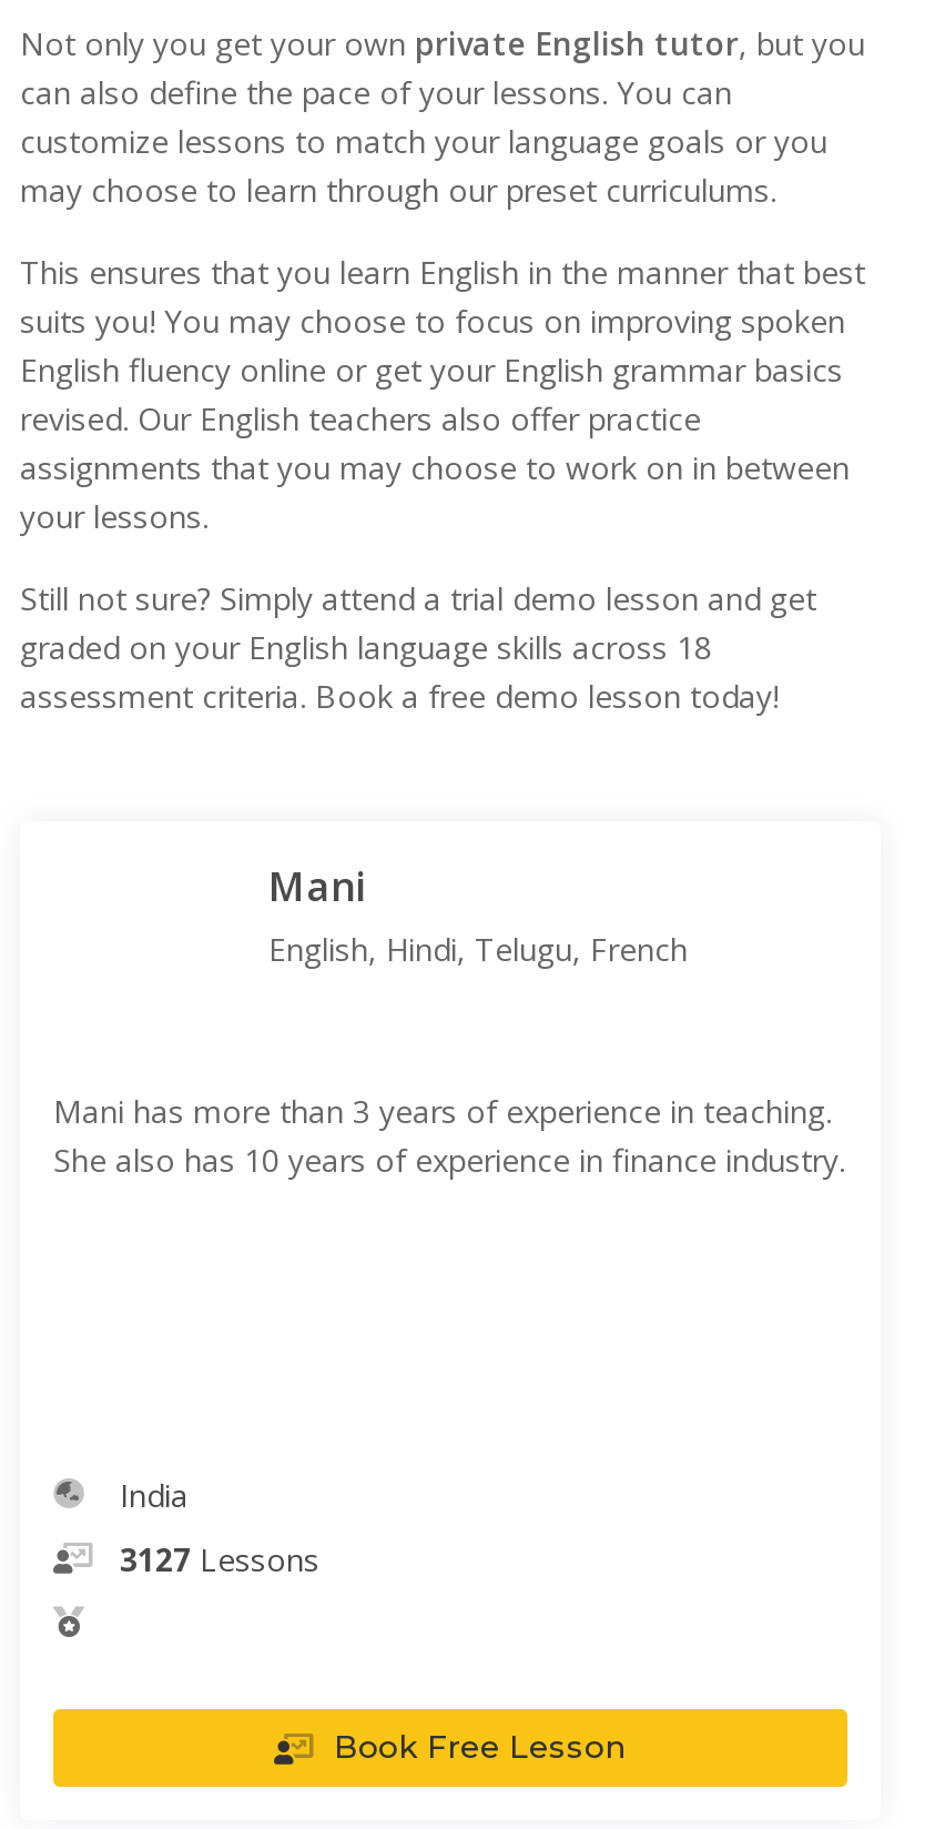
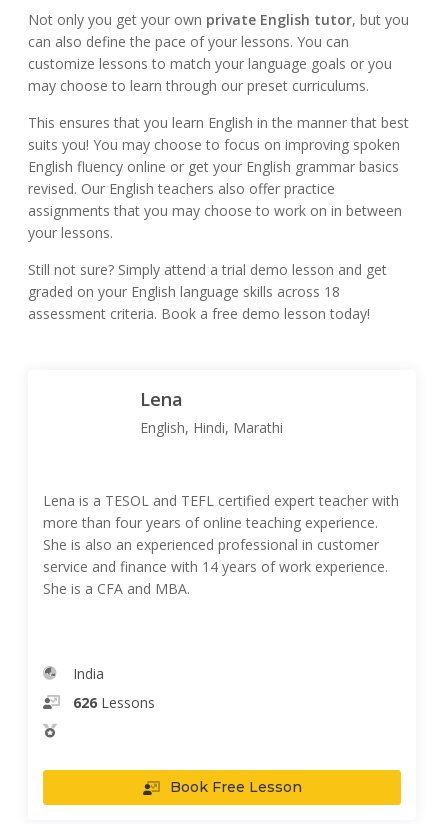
- Mani
- English, Hindi, Telugu, French
+ Lena
+ English, Hindi, Marathi

- Mani has more than 3 years of experience in teaching.
- She also has 10 years of experience in finance industry.
+ Lena is a TESOL and TEFL certified expert teacher with
+ more than four years of online teaching experience.
+ She is also an experienced professional in customer
+ service and finance with 14 years of work experience.
+ She is a CFA and MBA.

- 3127 Lessons
+ 626 Lessons
